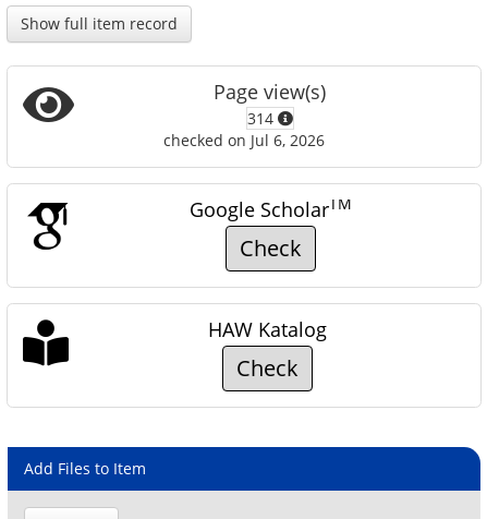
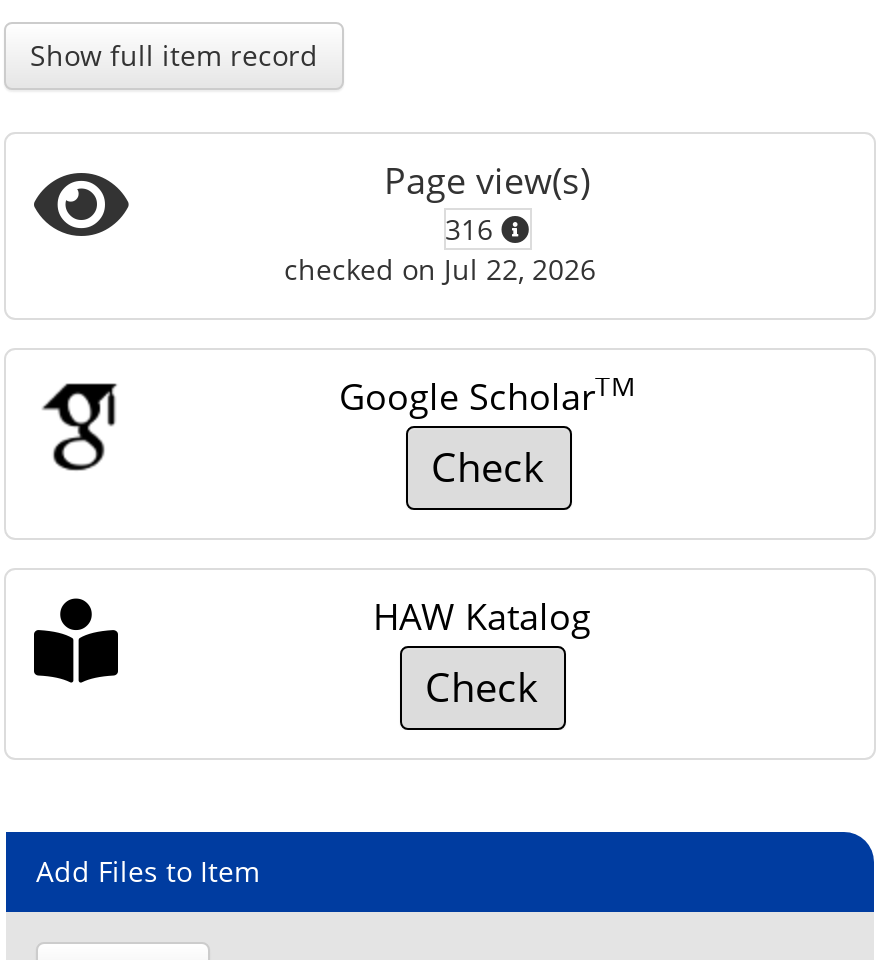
- 314
+ 316

- checked on Jul 6, 2026
+ checked on Jul 22, 2026
